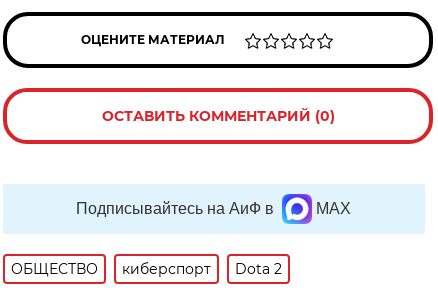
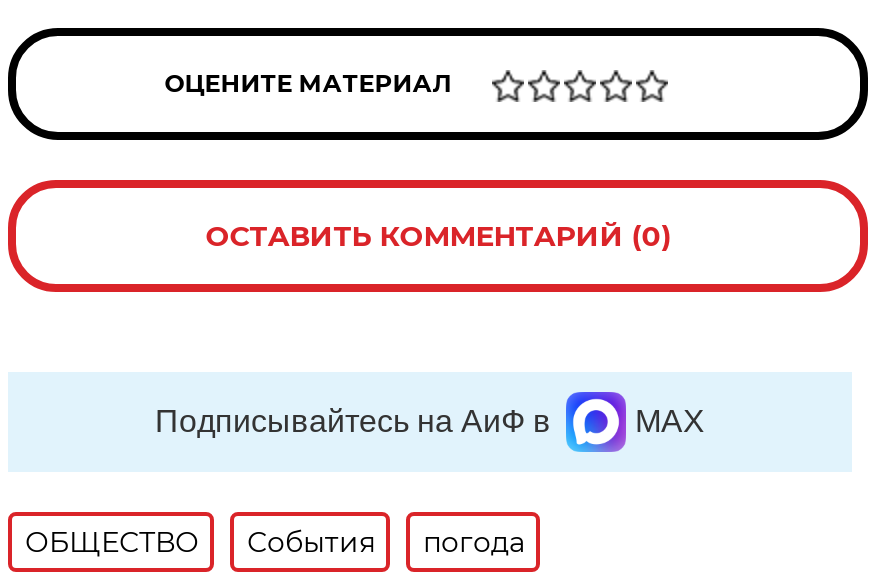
- киберспорт
- Dota 2
+ События
+ погода
